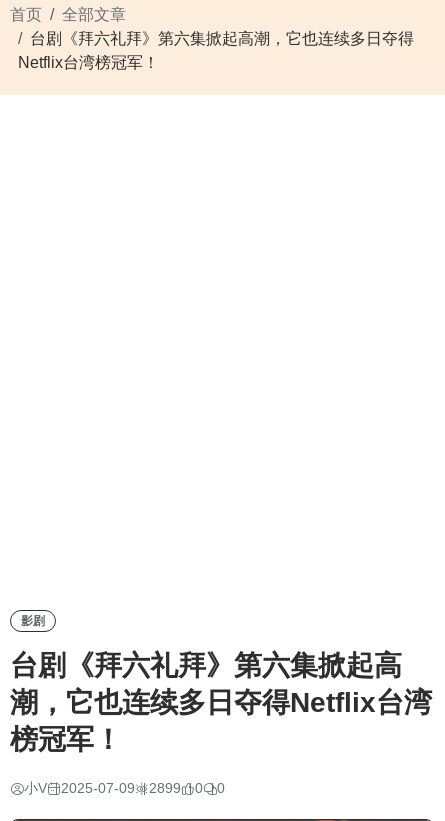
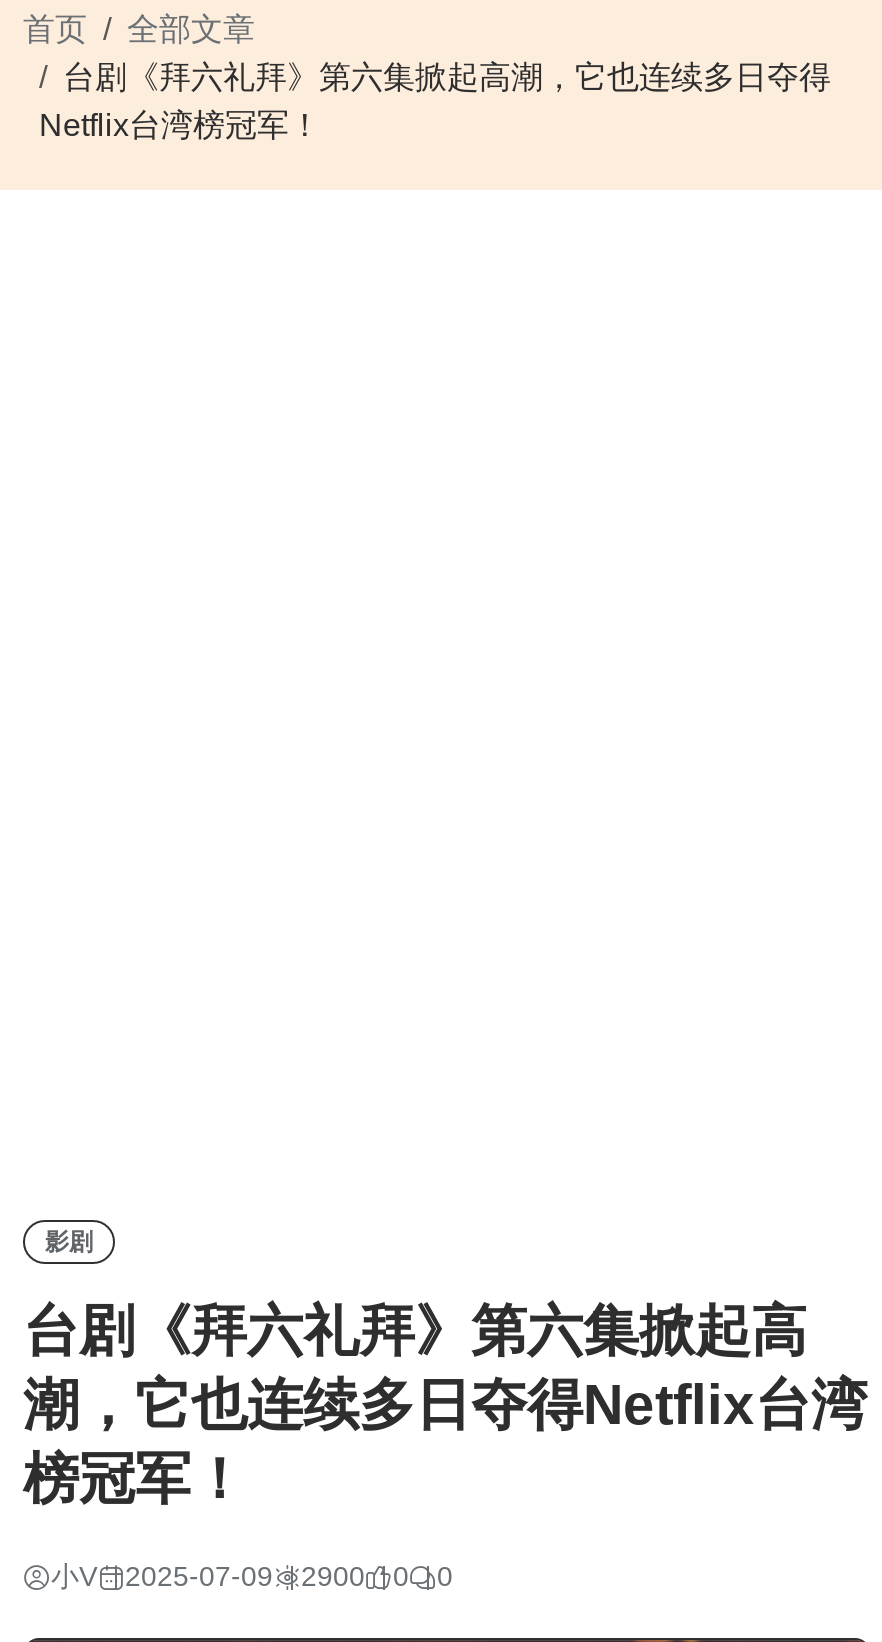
- 2899
+ 2900
